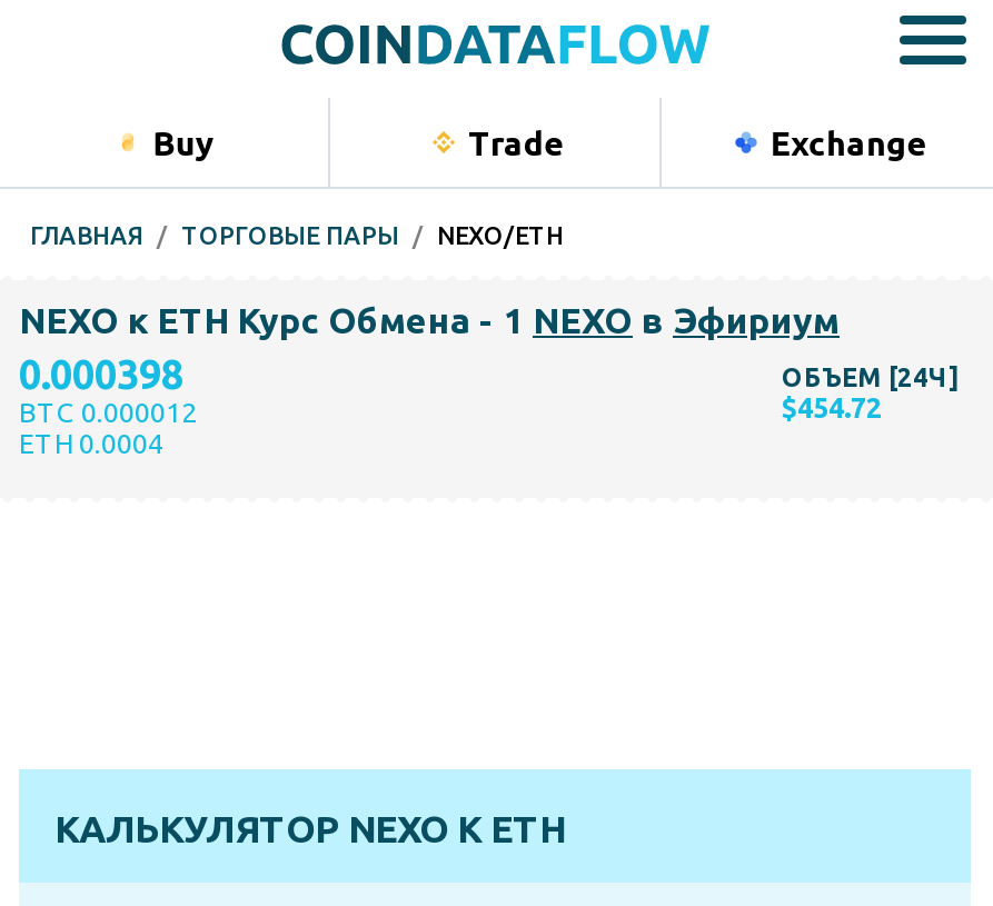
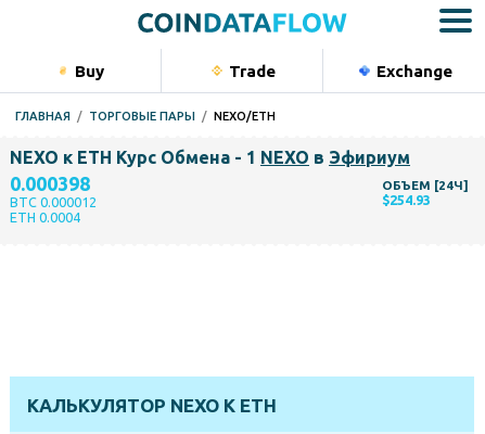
- $454.72
+ $254.93
